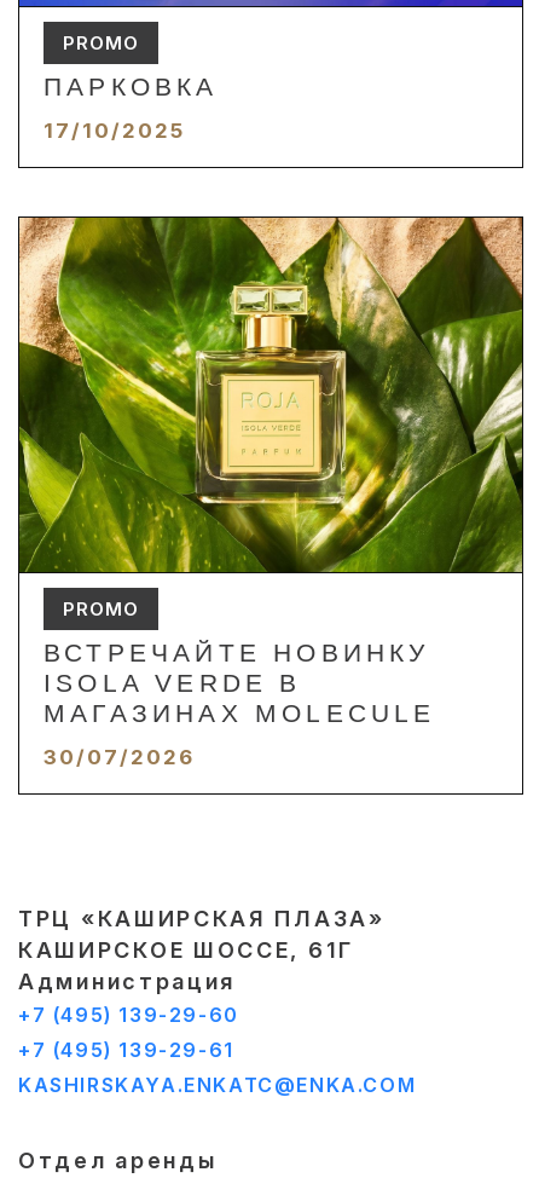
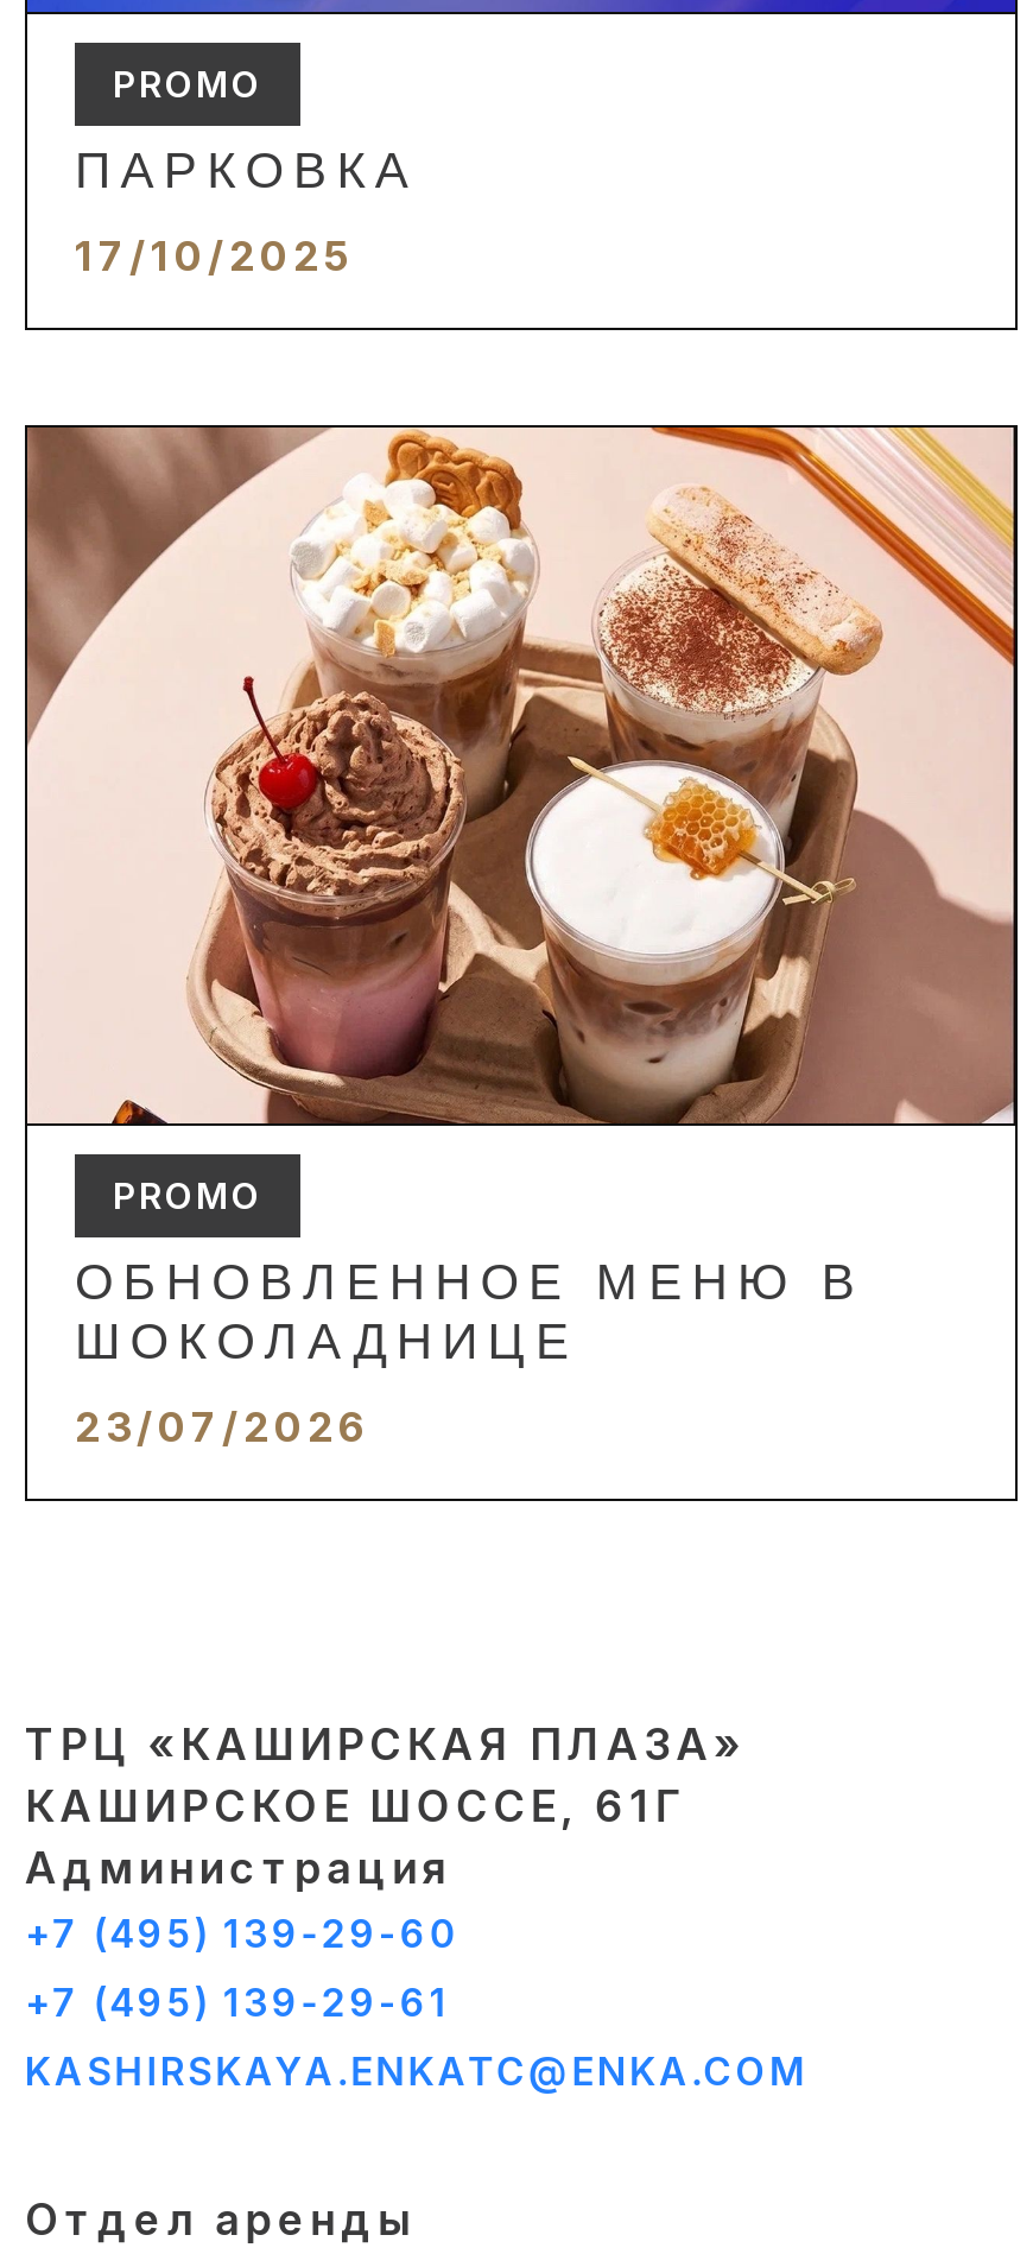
- [image]
+ [image]

- ВСТРЕЧАЙТЕ НОВИНКУ
- ISOLA VERDE В
- МАГАЗИНАХ MOLECULE
+ ОБНОВЛЕННОЕ МЕНЮ В
+ ШОКОЛАДНИЦЕ

- 30/07/2026
+ 23/07/2026
